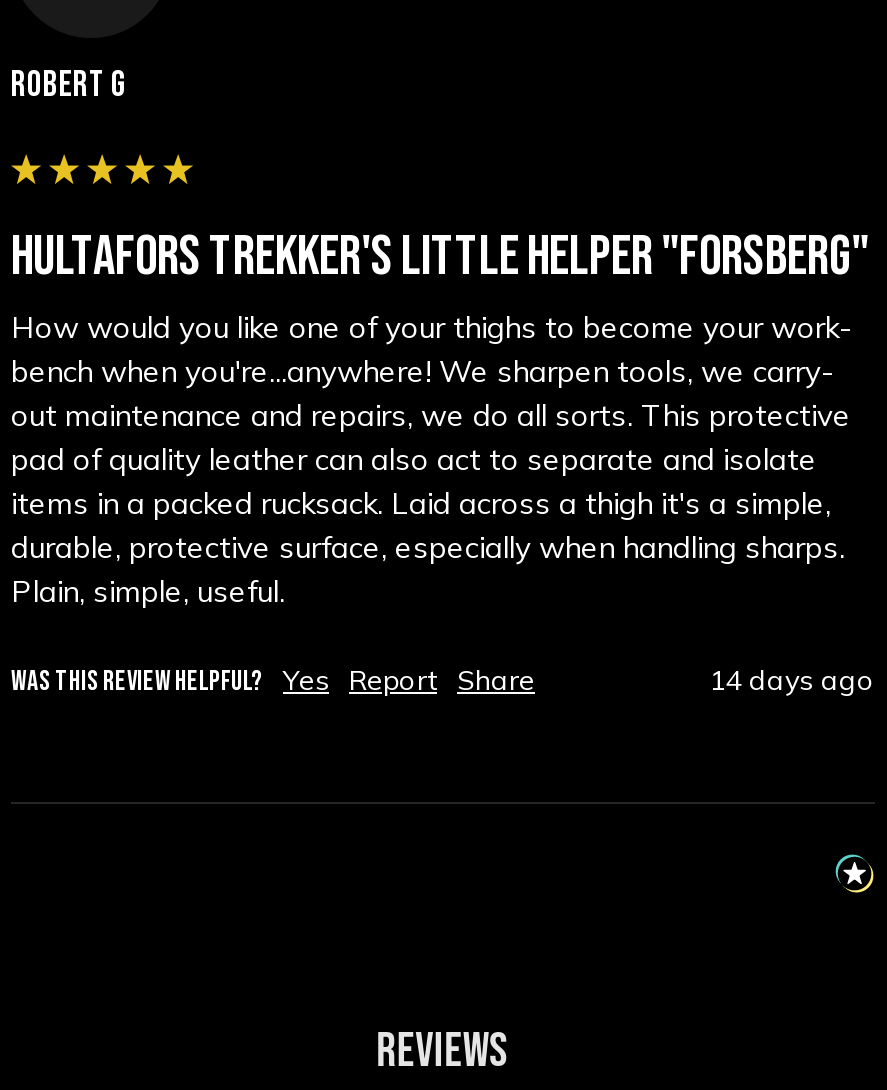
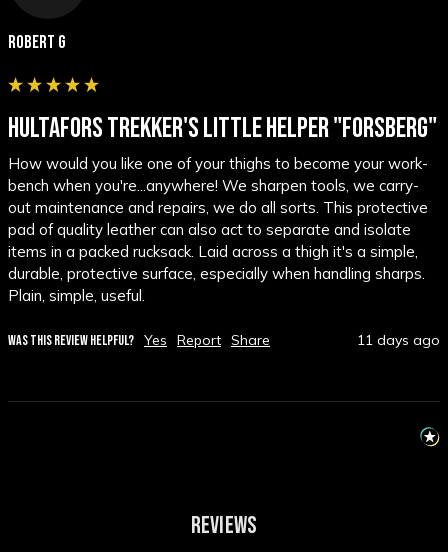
- 14 days ago
+ 11 days ago
